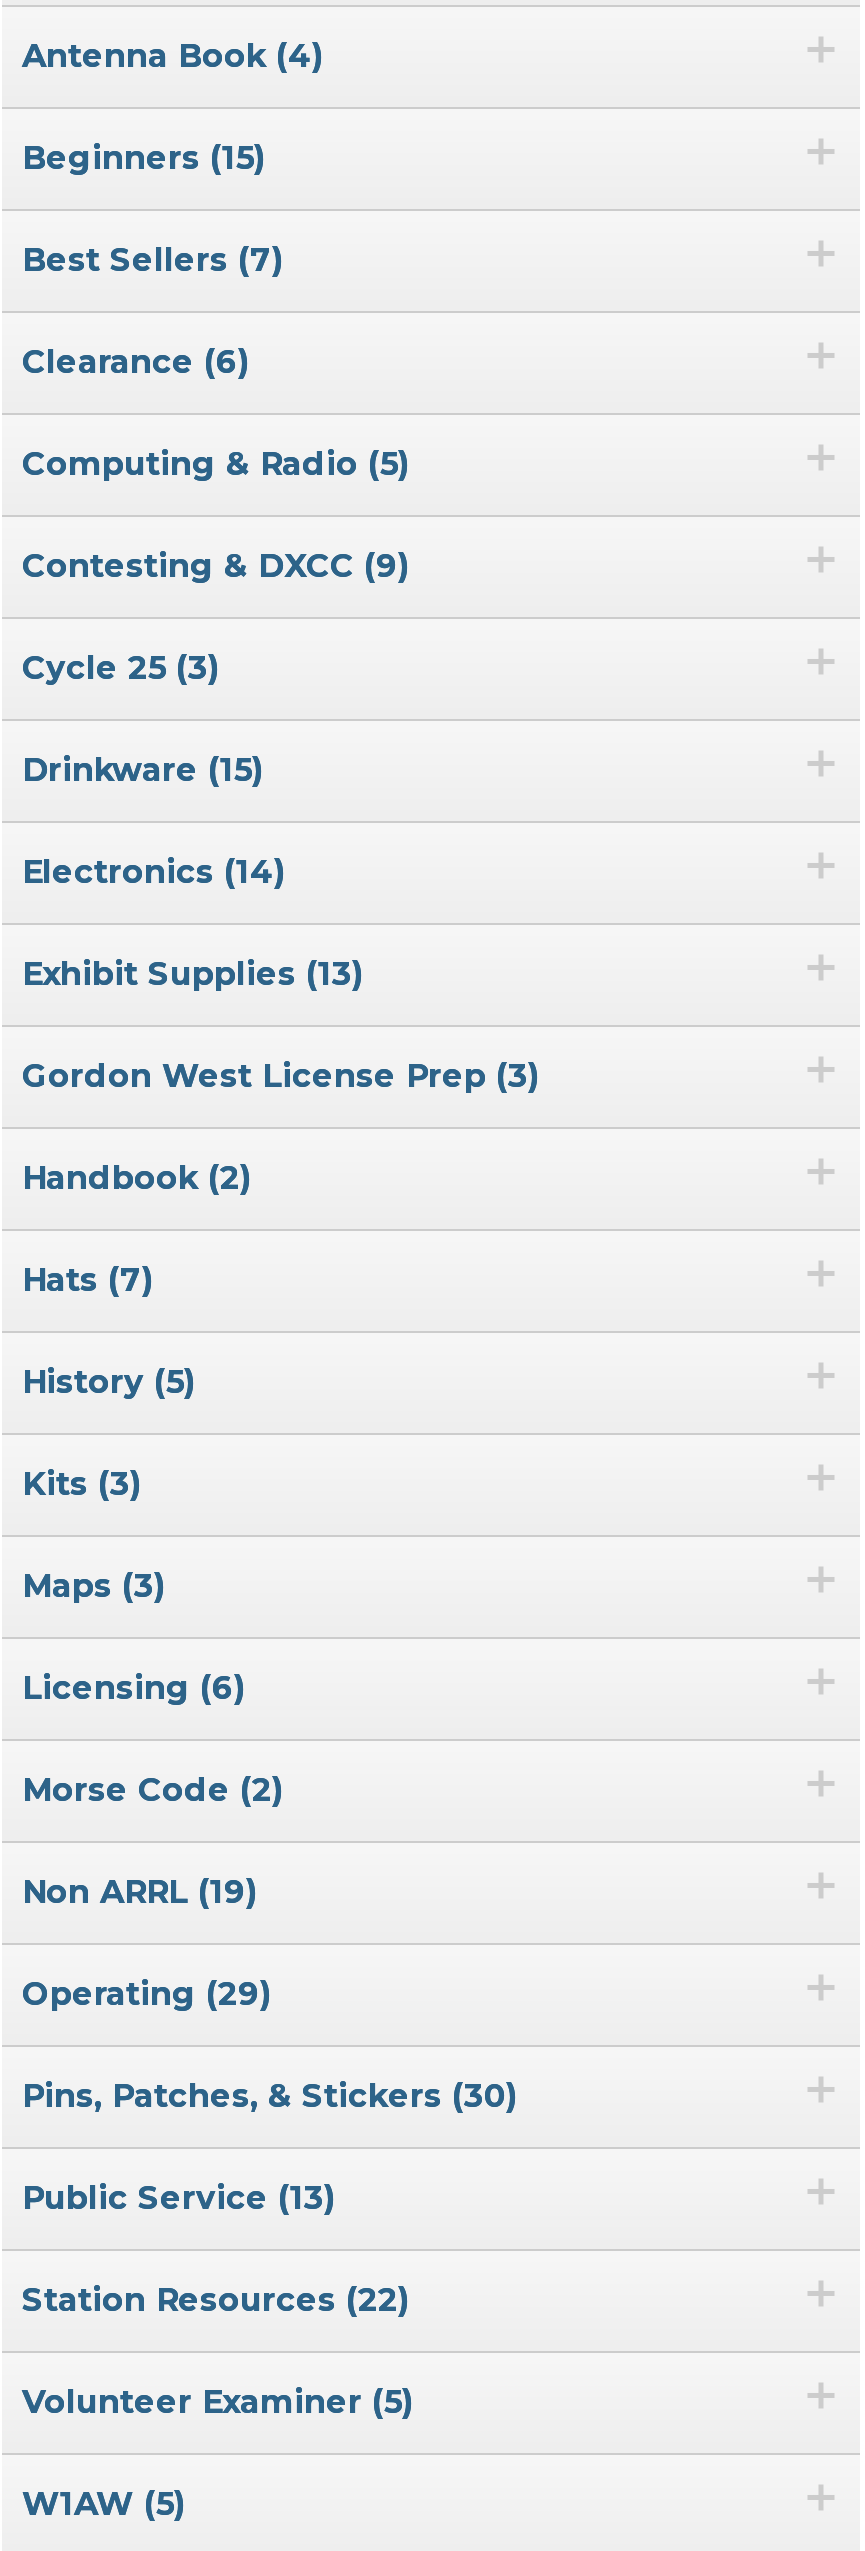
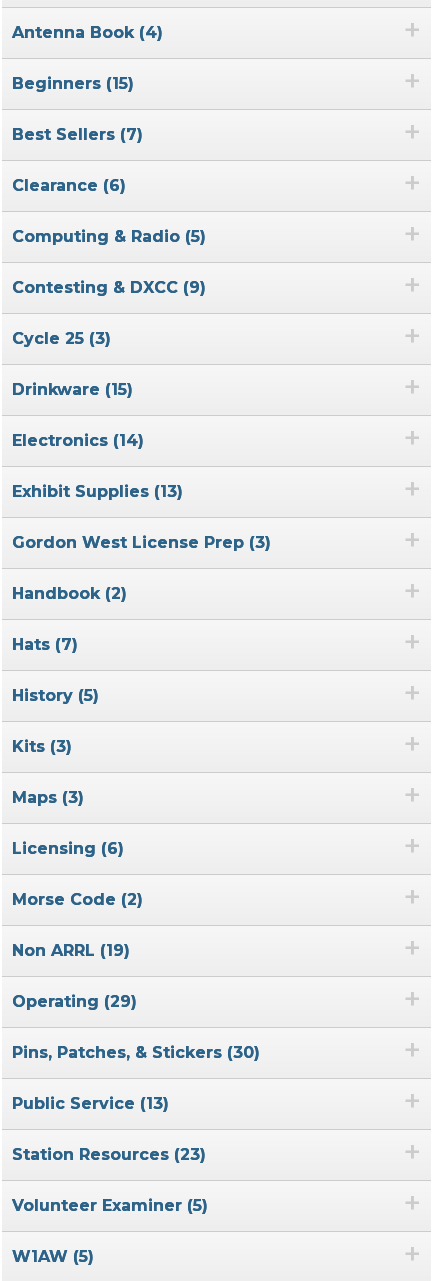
- Station Resources (22)
+ Station Resources (23)
